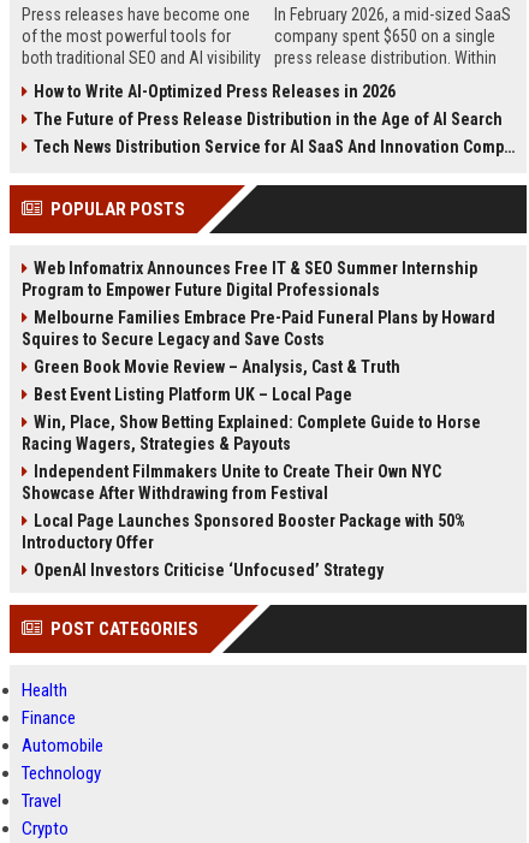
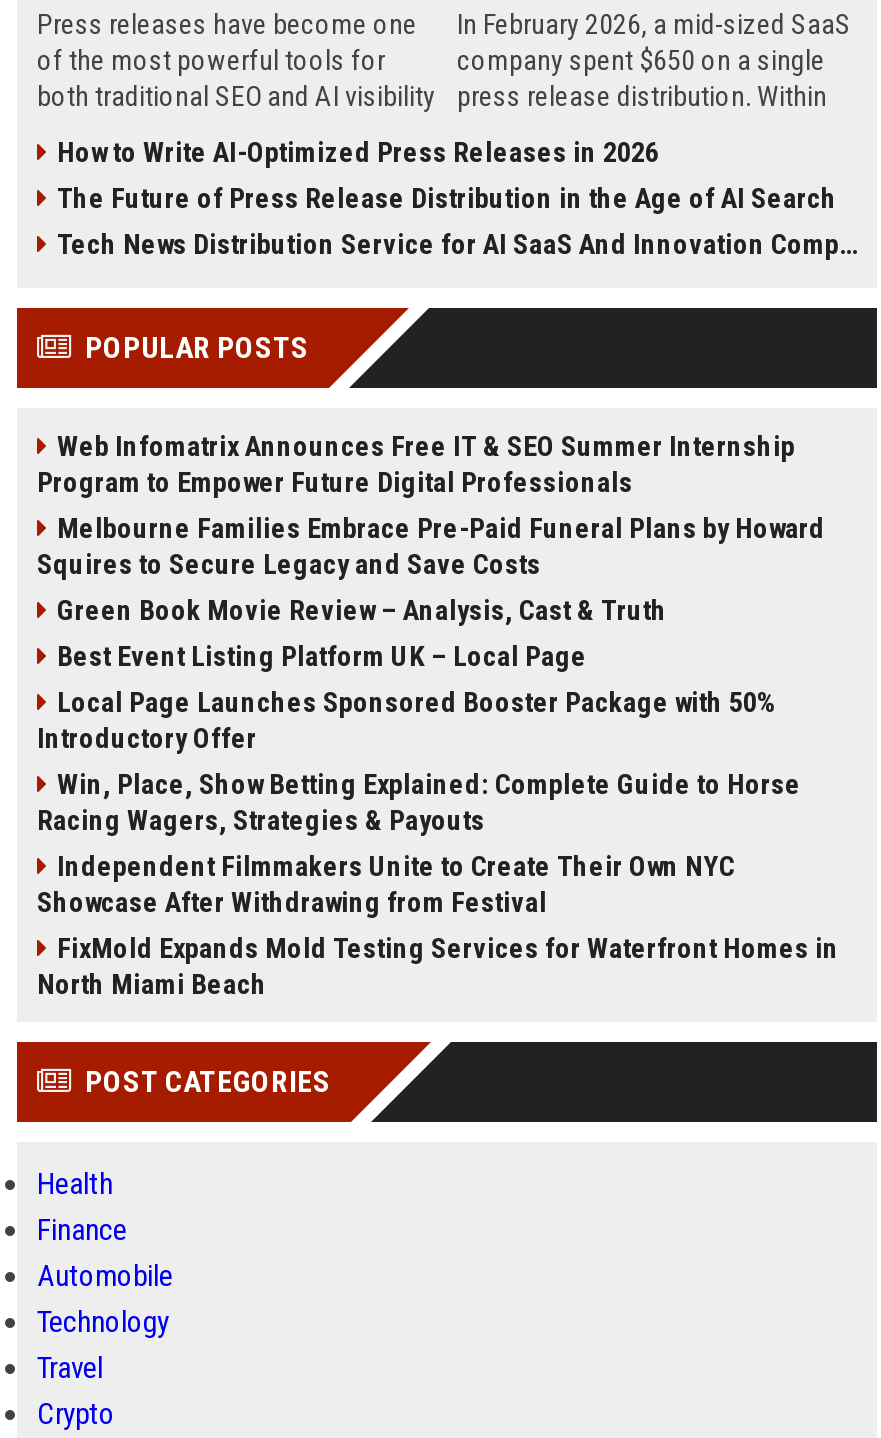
moved down: Win, Place, Show Betting Explained: Complete Guide to Horse | Racing Wagers, Strategies & Payouts | Independent Filmmakers Unite to Create Their Own NYC | Showcase After Withdrawing from Festival

moved up: Local Page Launches Sponsored Booster Package with 50% | Introductory Offer

- OpenAI Investors Criticise ‘Unfocused’ Strategy
+ FixMold Expands Mold Testing Services for Waterfront Homes in
+ North Miami Beach
